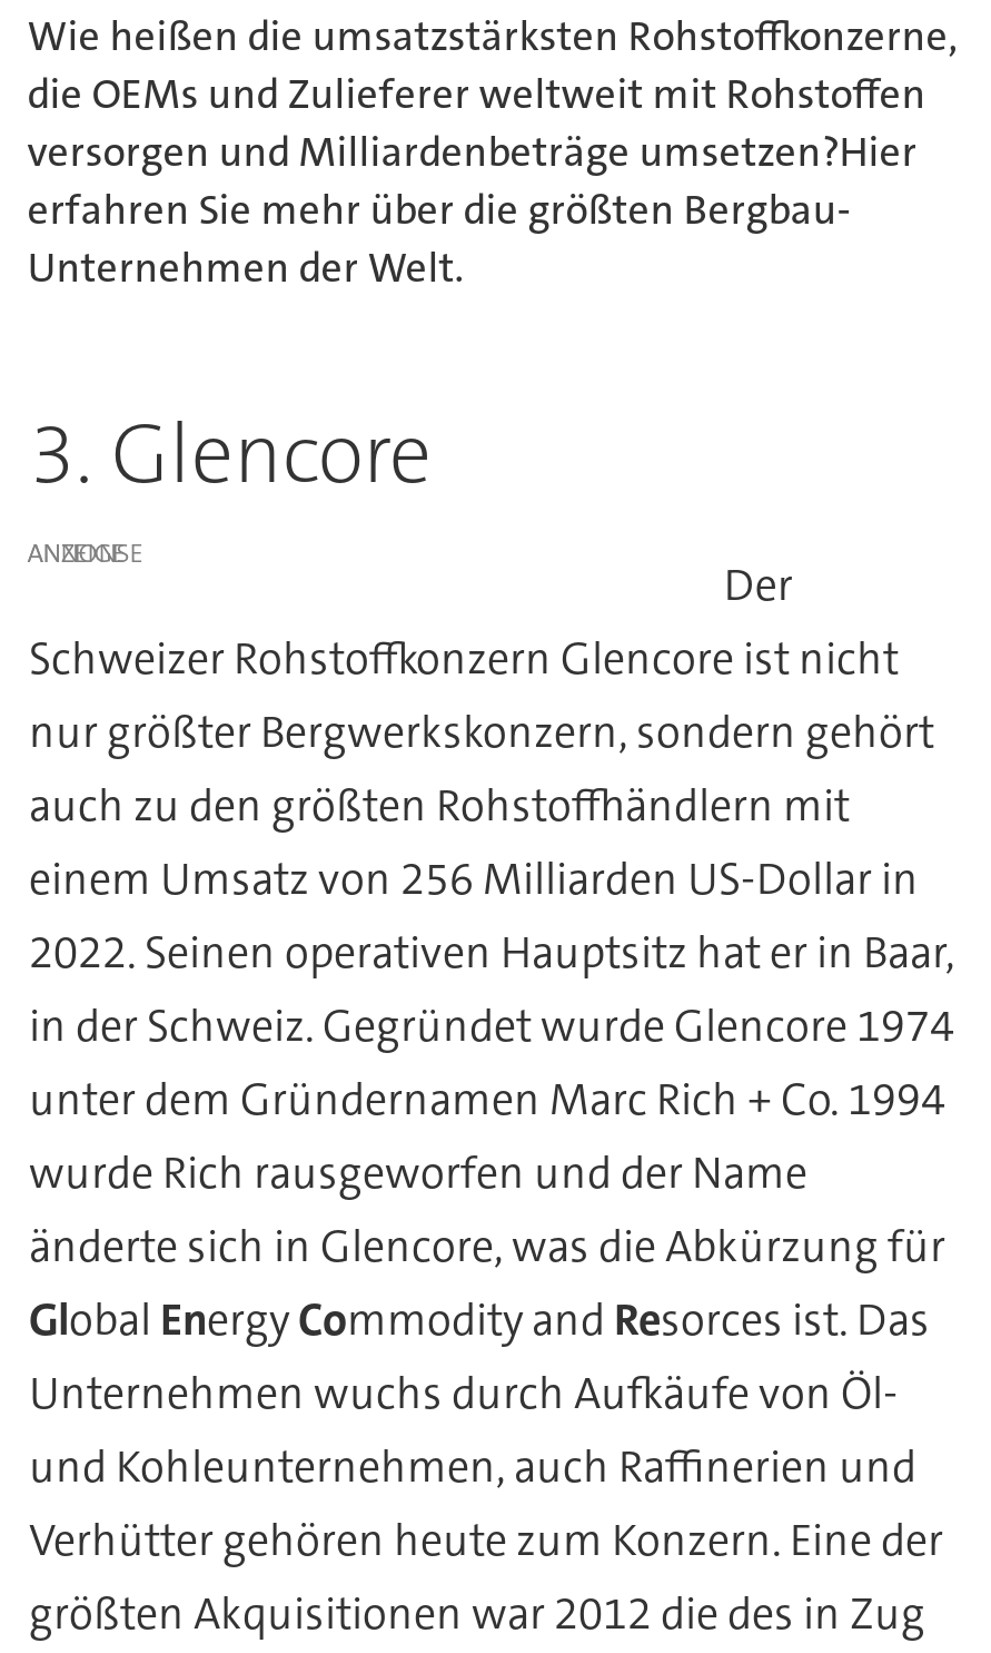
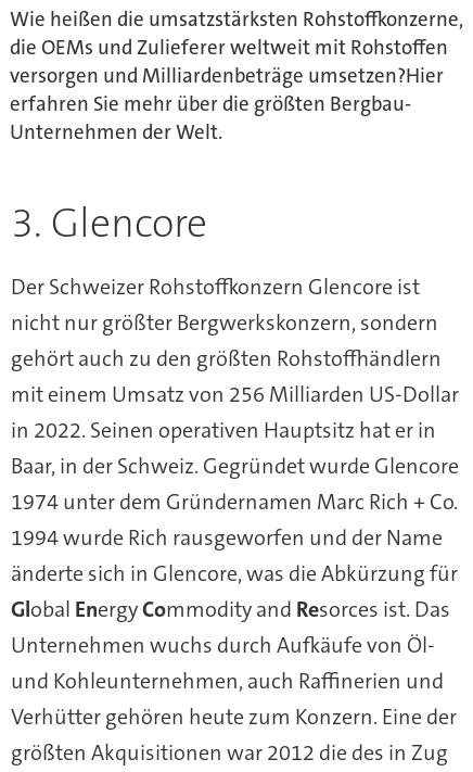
- ANZEIGE
- Der
- Schweizer Rohstoffkonzern Glencore ist nicht
- nur größter Bergwerkskonzern, sondern gehört
- auch zu den größten Rohstoffhändlern mit
- einem Umsatz von 256 Milliarden US-Dollar in
- 2022. Seinen operativen Hauptsitz hat er in Baar,
- in der Schweiz. Gegründet wurde Glencore 1974
- unter dem Gründernamen Marc Rich + Co. 1994
- wurde Rich rausgeworfen und der Name
+ Der Schweizer Rohstoffkonzern Glencore ist
+ nicht nur größter Bergwerkskonzern, sondern
+ gehört auch zu den größten Rohstoffhändlern
+ mit einem Umsatz von 256 Milliarden US-Dollar
+ in 2022. Seinen operativen Hauptsitz hat er in
+ Baar, in der Schweiz. Gegründet wurde Glencore
+ 1974 unter dem Gründernamen Marc Rich + Co.
+ 1994 wurde Rich rausgeworfen und der Name
